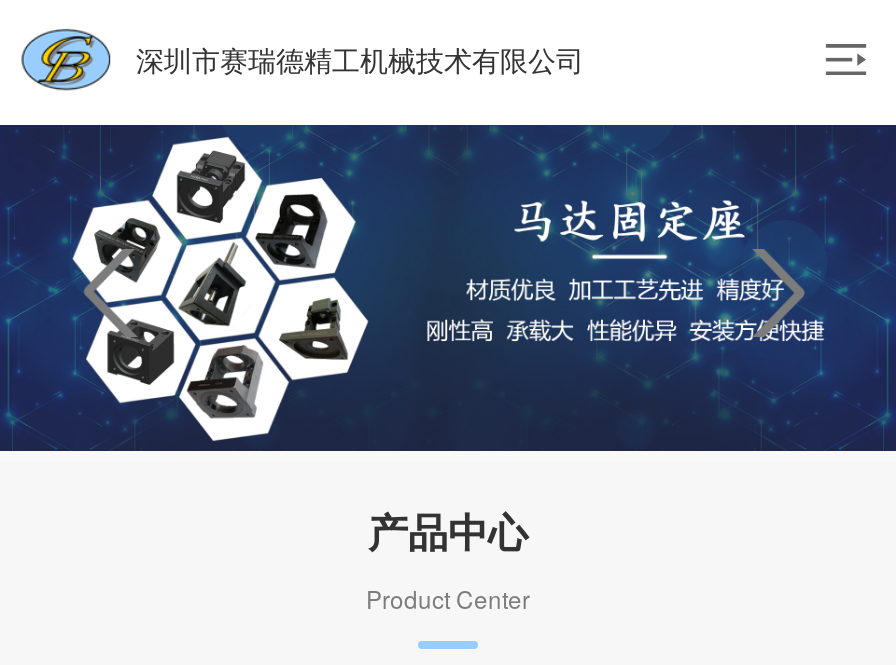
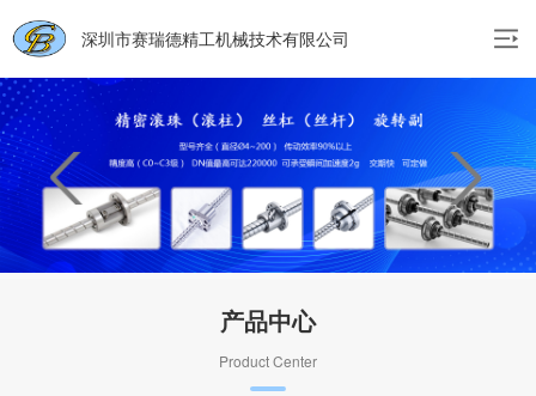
- [image]
+ [image]
